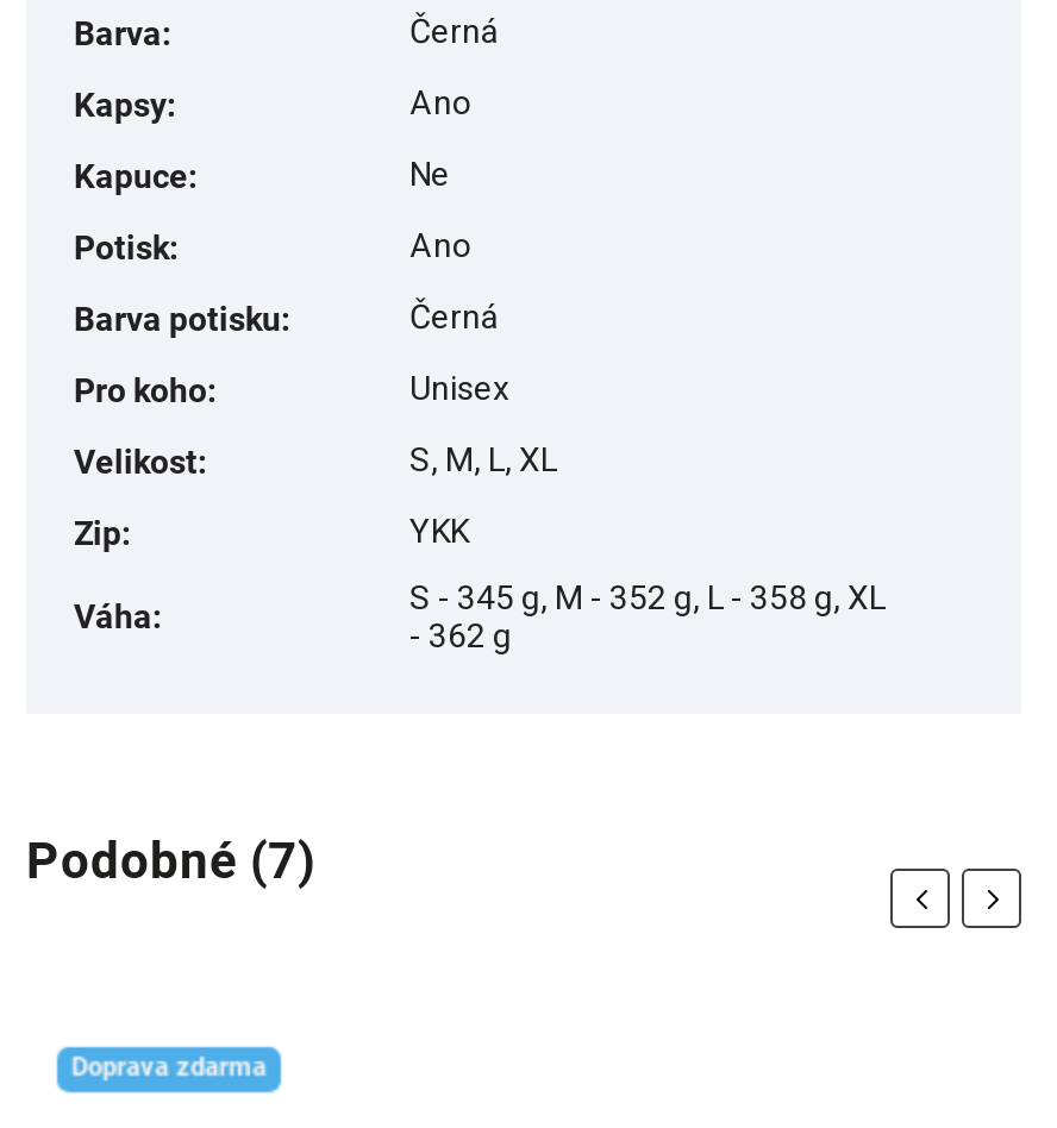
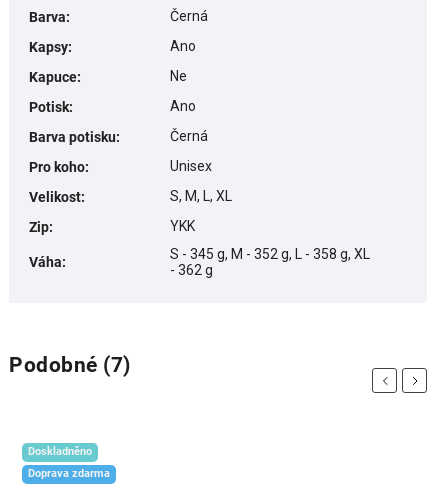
+ Doskladněno
